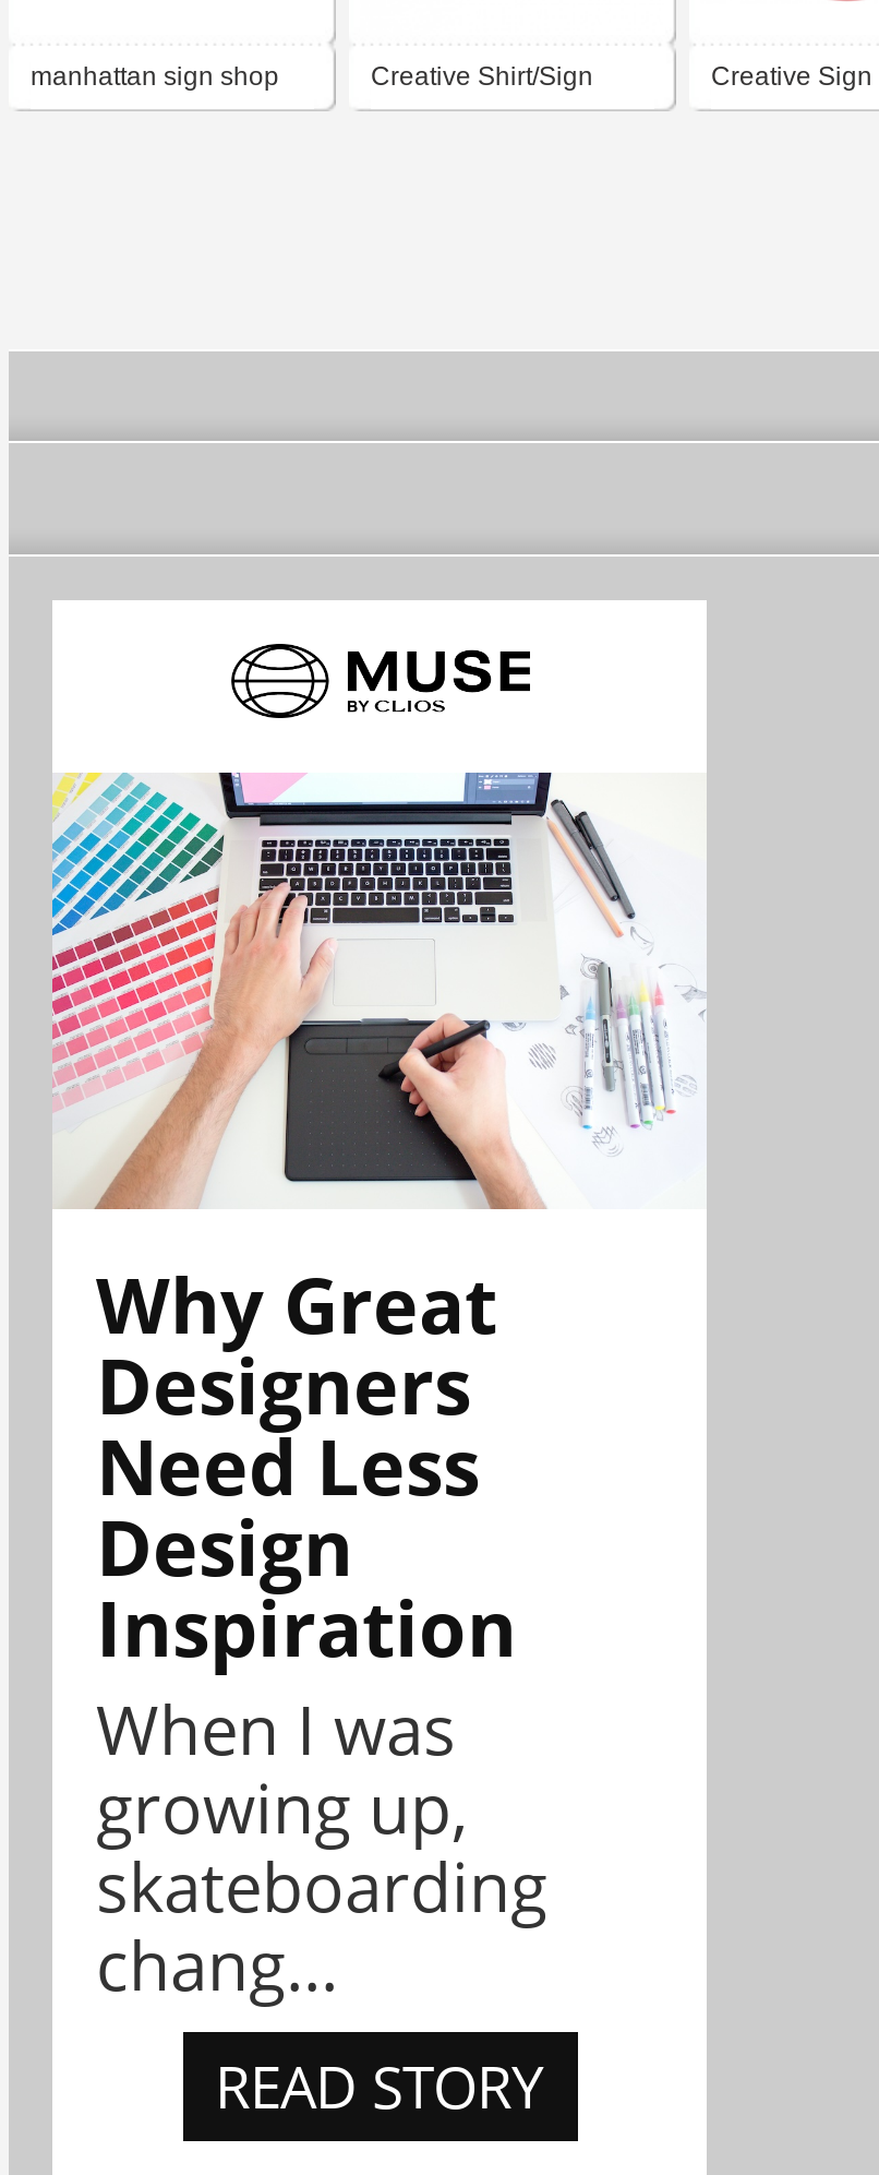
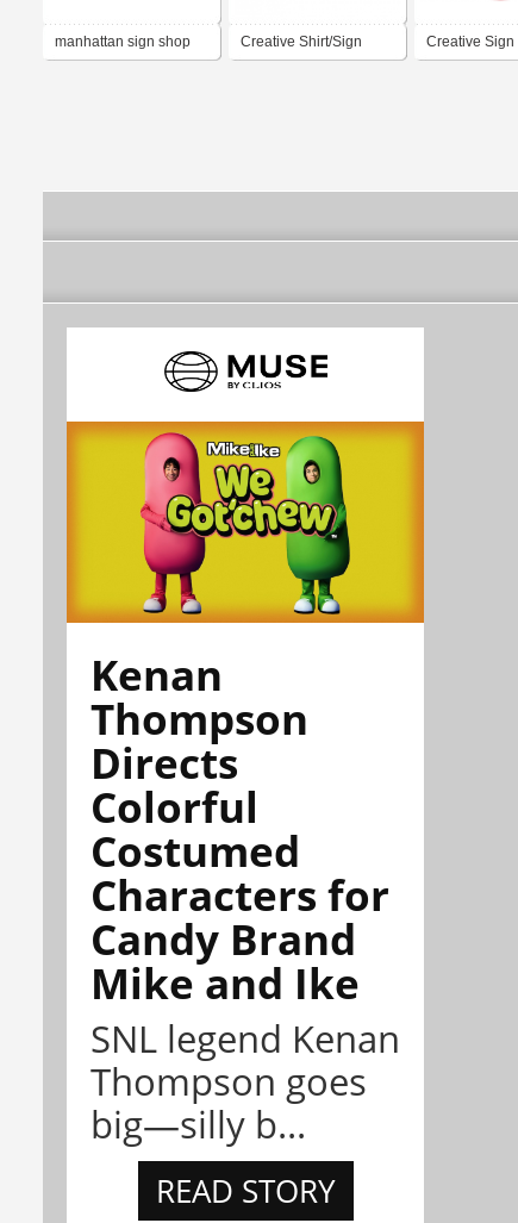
- [image]
- Why Great
- Designers
- Need Less
- Design
- Inspiration
- When I was
- growing up,
- skateboarding
- chang...
+ [image]
+ Kenan
+ Thompson
+ Directs
+ Colorful
+ Costumed
+ Characters for
+ Candy Brand
+ Mike and Ike
+ SNL legend Kenan
+ Thompson goes
+ big—silly b...
